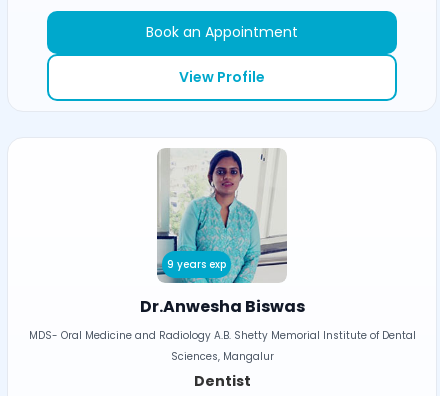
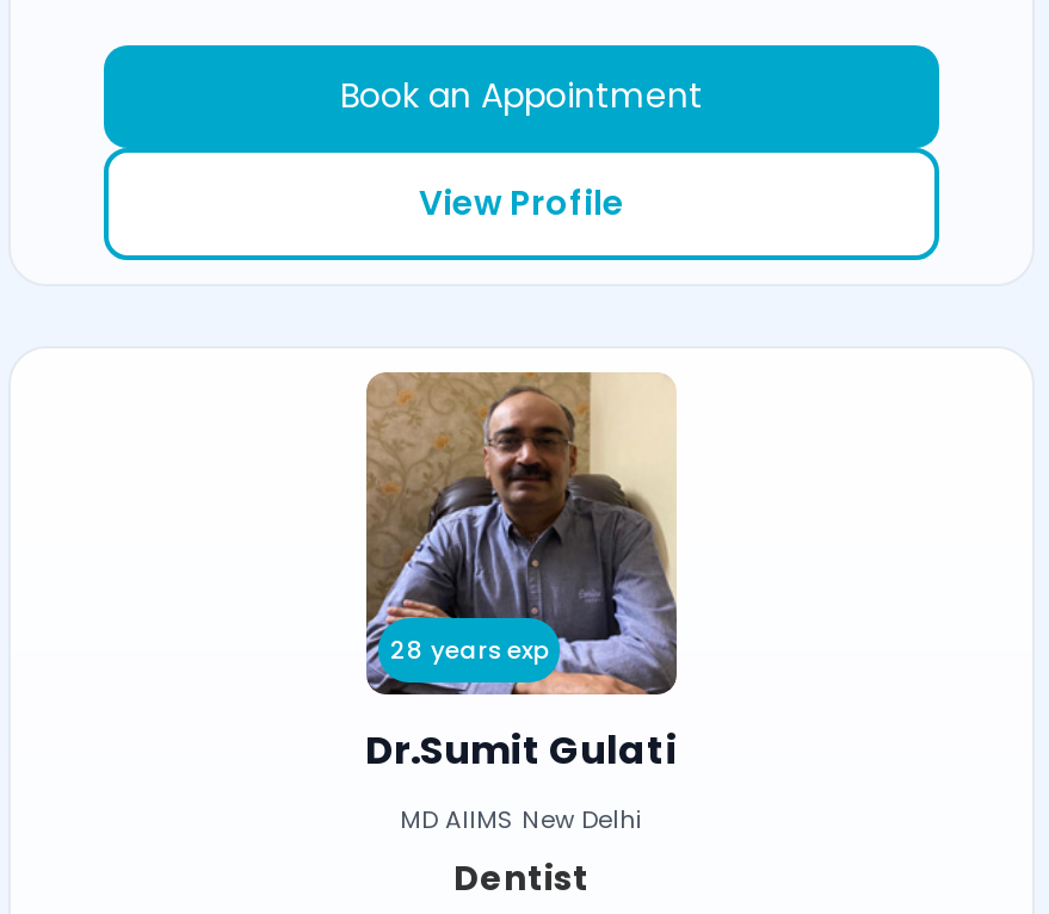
- [image]
- 9 years exp
+ [image]
+ 28 years exp

- Dr.Anwesha Biswas
- MDS- Oral Medicine and Radiology A.B. Shetty Memorial Institute of Dental
- Sciences, Mangalur
+ Dr.Sumit Gulati
+ MD AIIMS New Delhi
